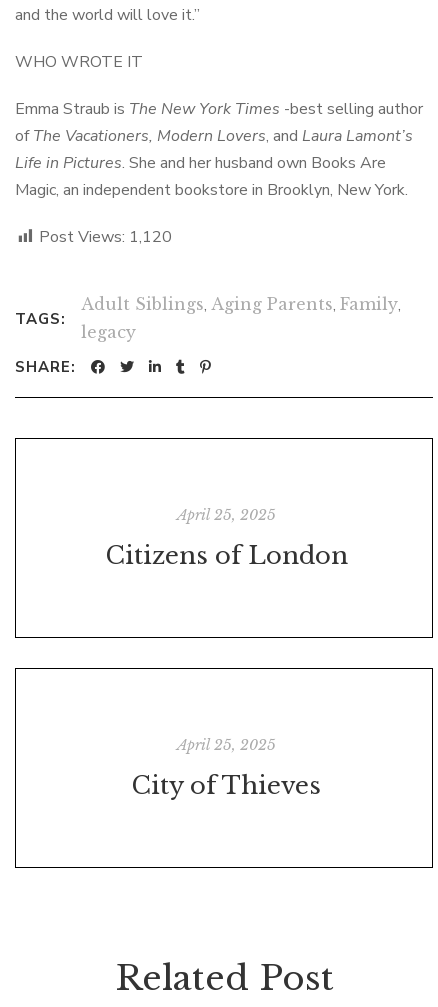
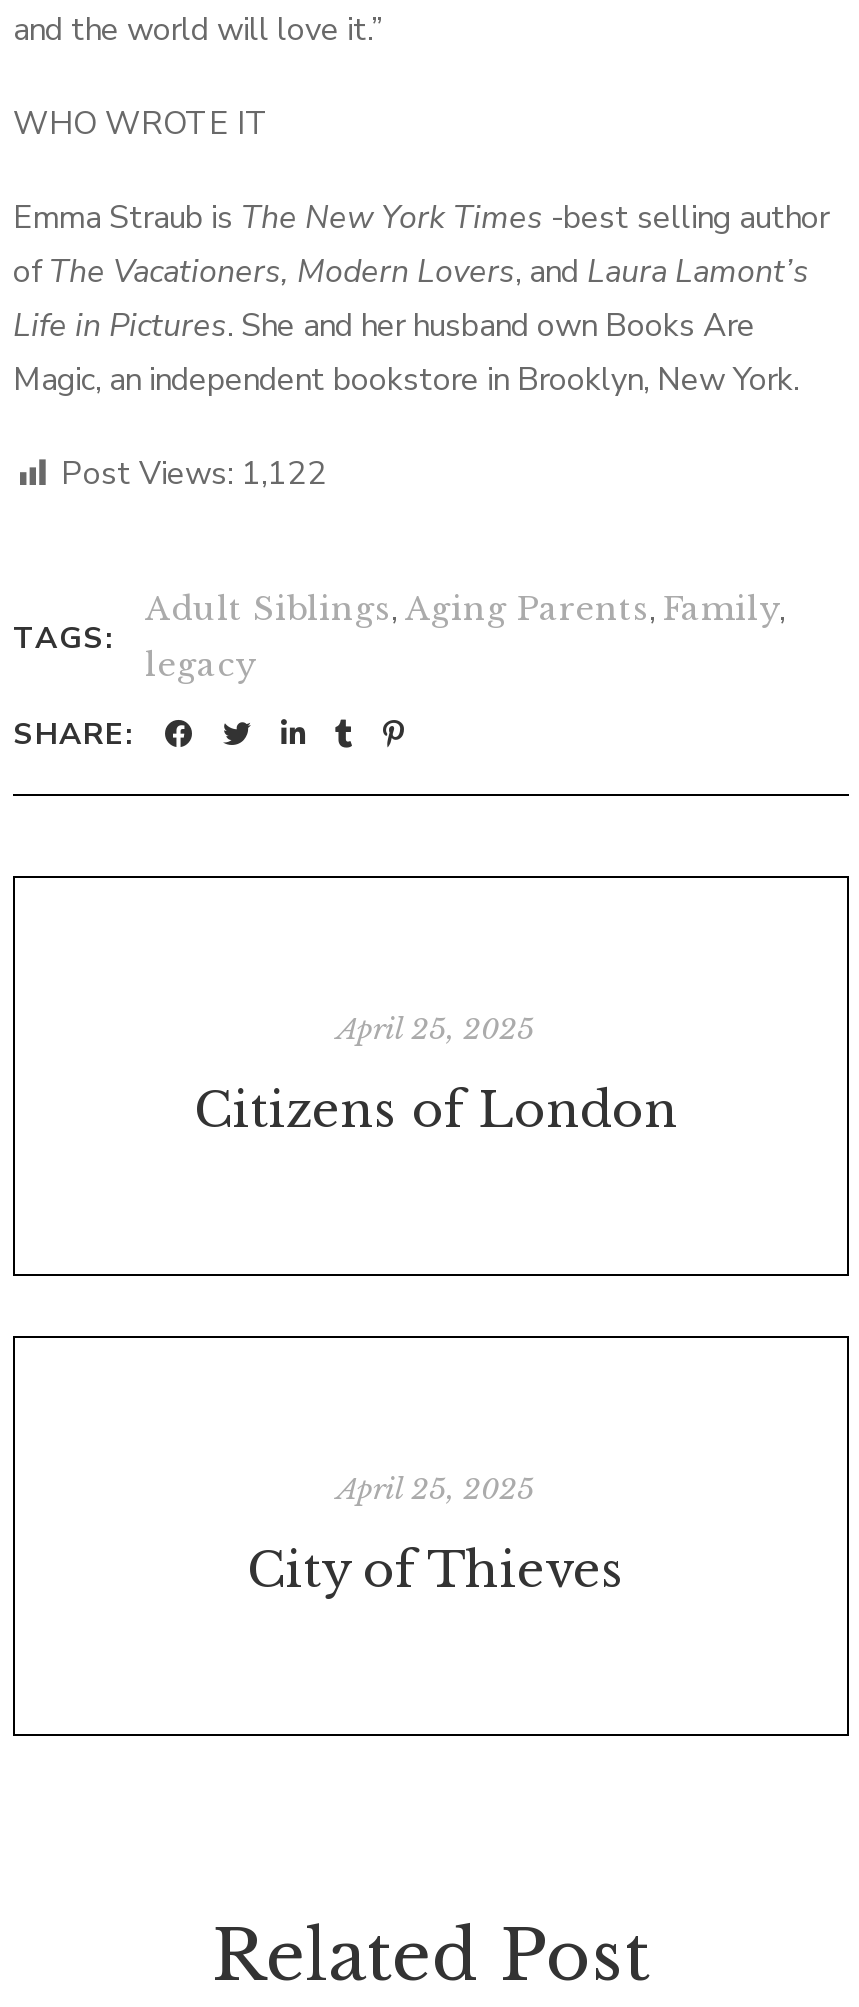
- Post Views: 1,120
+ Post Views: 1,122
